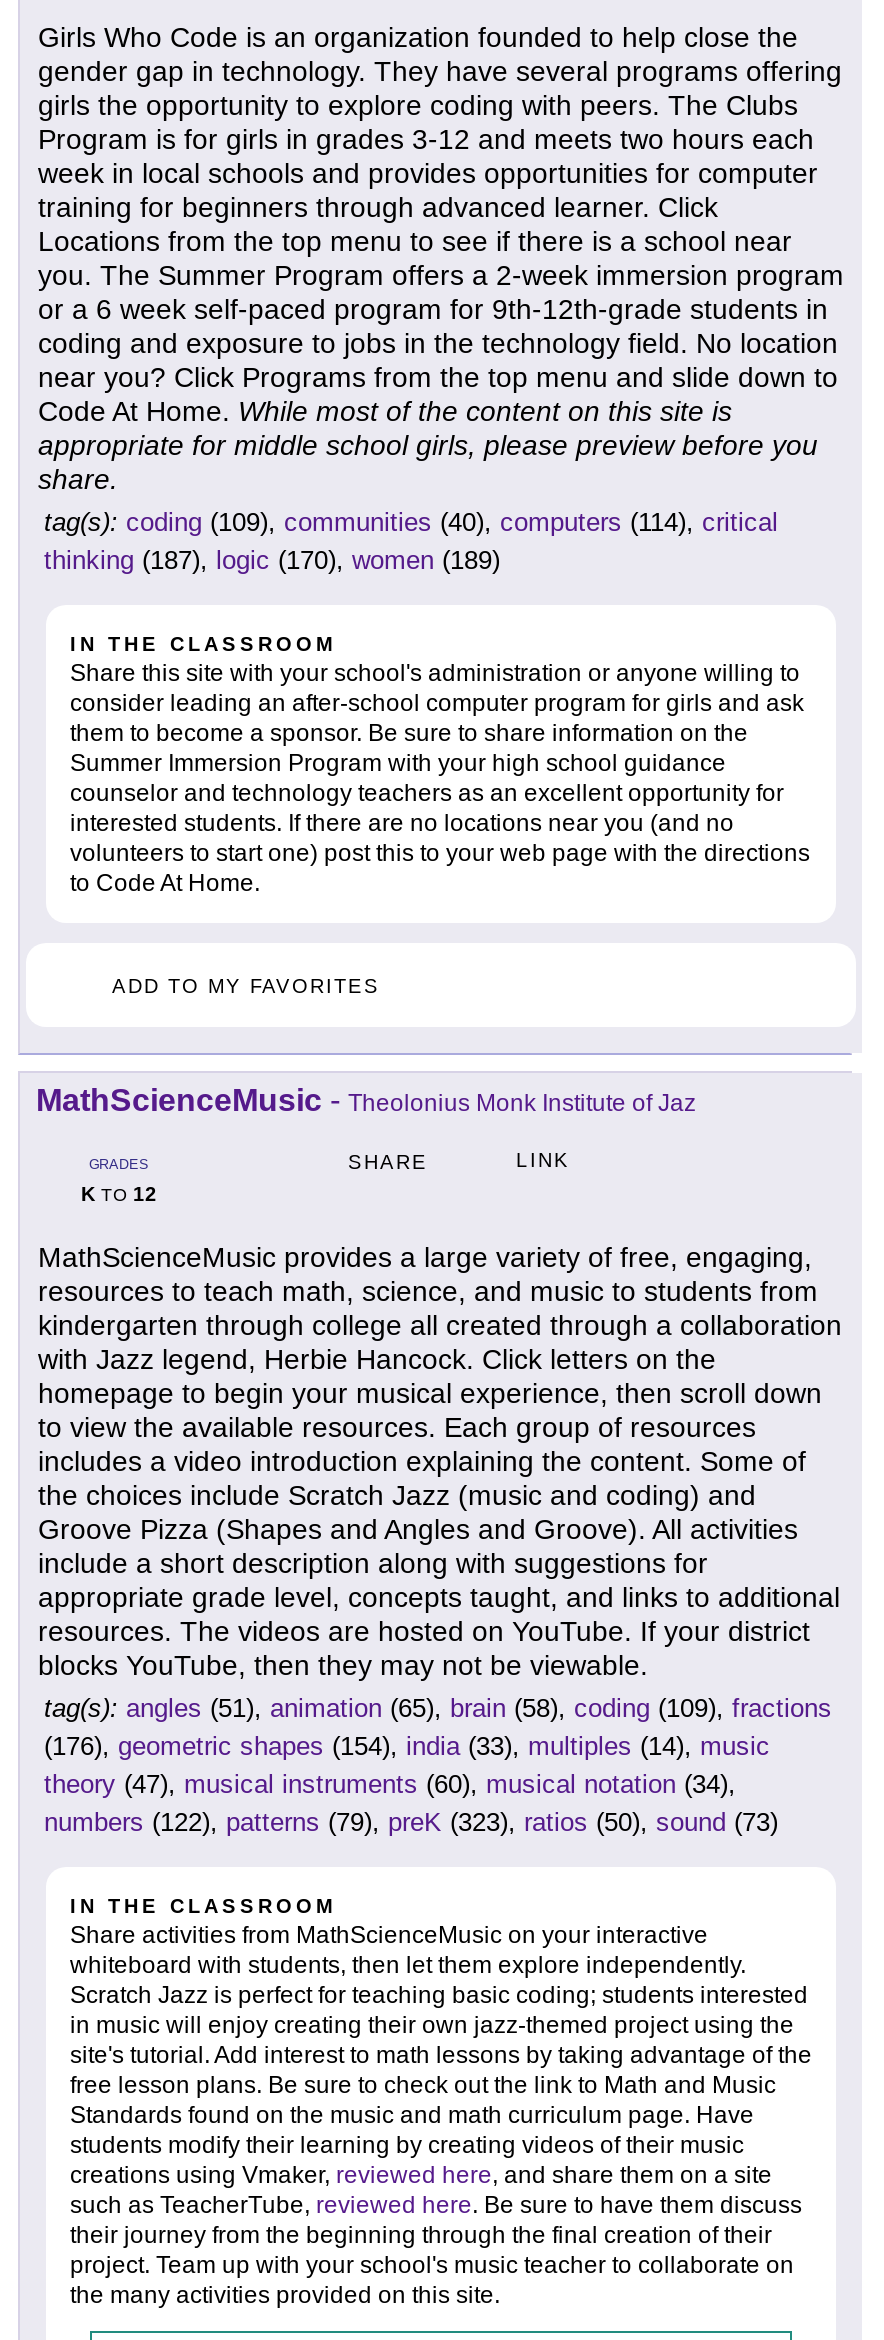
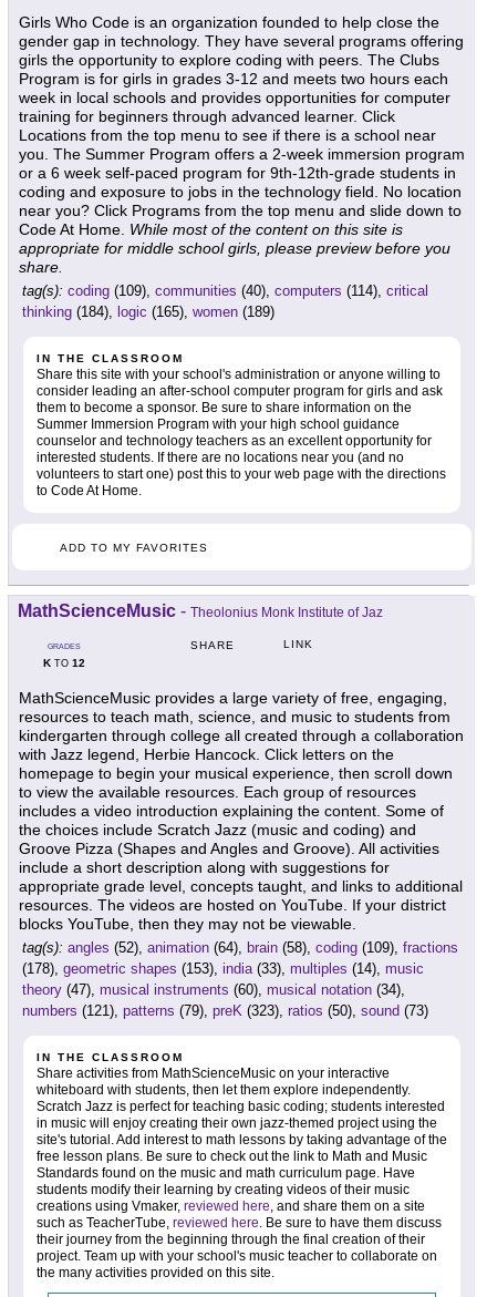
- thinking (187), logic (170), women (189)
+ thinking (184), logic (165), women (189)

- tag(s): angles (51), animation (65), brain (58), coding (109), fractions
+ tag(s): angles (52), animation (64), brain (58), coding (109), fractions

- (176), geometric shapes (154), india (33), multiples (14), music
+ (178), geometric shapes (153), india (33), multiples (14), music

- numbers (122), patterns (79), preK (323), ratios (50), sound (73)
+ numbers (121), patterns (79), preK (323), ratios (50), sound (73)
